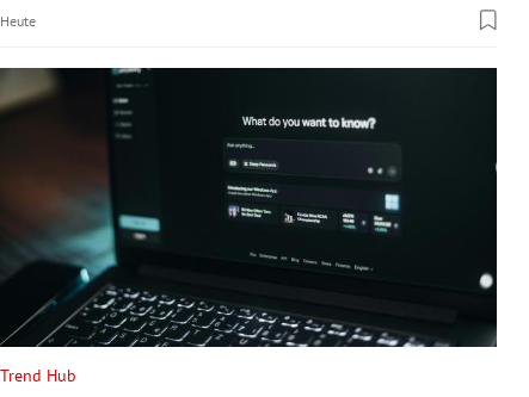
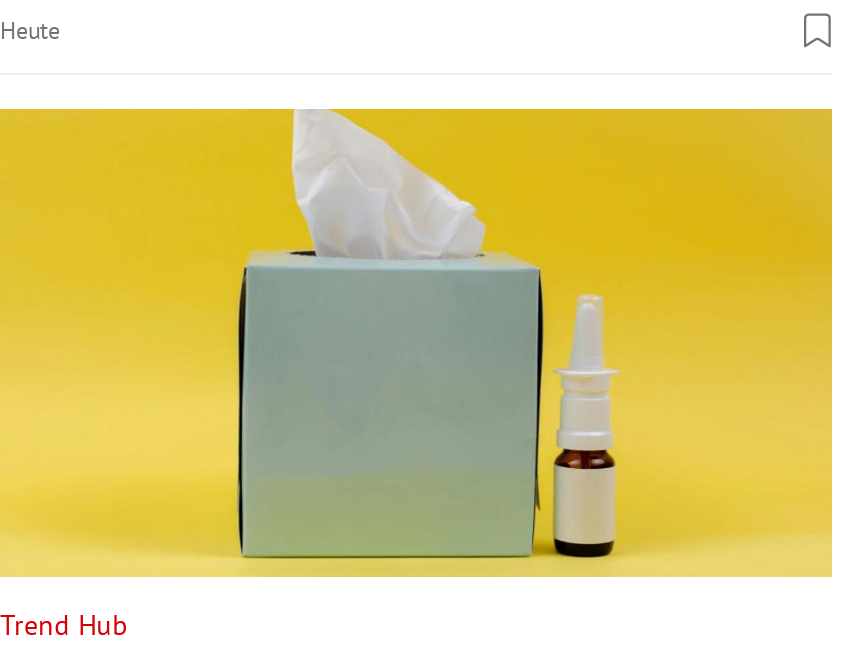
- [image]
+ [image]
